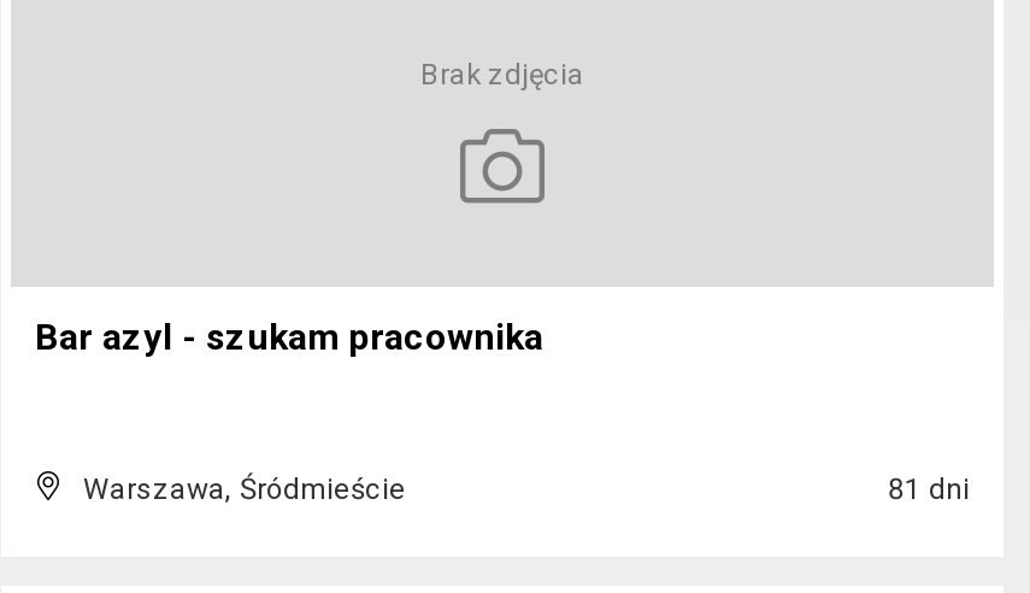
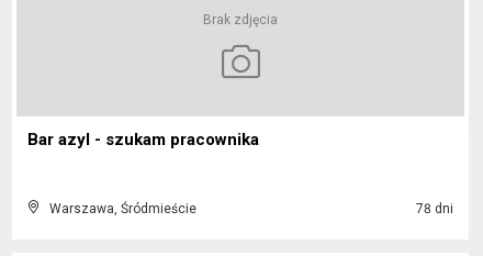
- 81 dni
+ 78 dni
